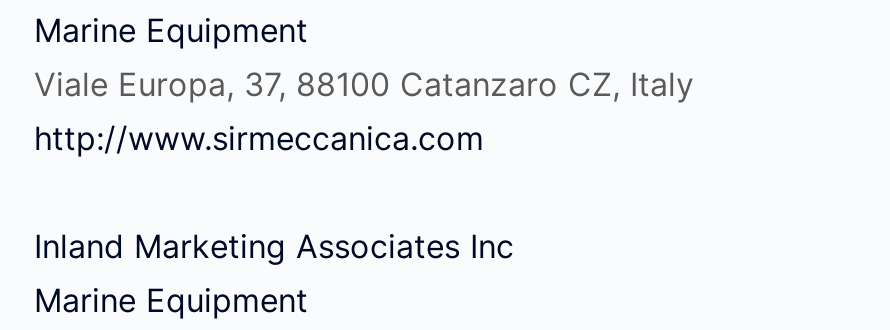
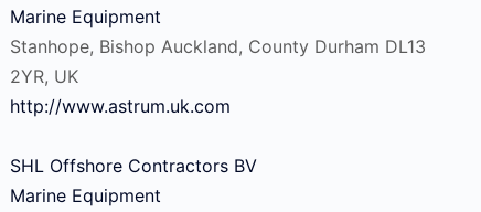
- Viale Europa, 37, 88100 Catanzaro CZ, Italy
- http://www.sirmeccanica.com
+ Stanhope, Bishop Auckland, County Durham DL13
+ 2YR, UK
+ http://www.astrum.uk.com

- Inland Marketing Associates Inc
+ SHL Offshore Contractors BV
